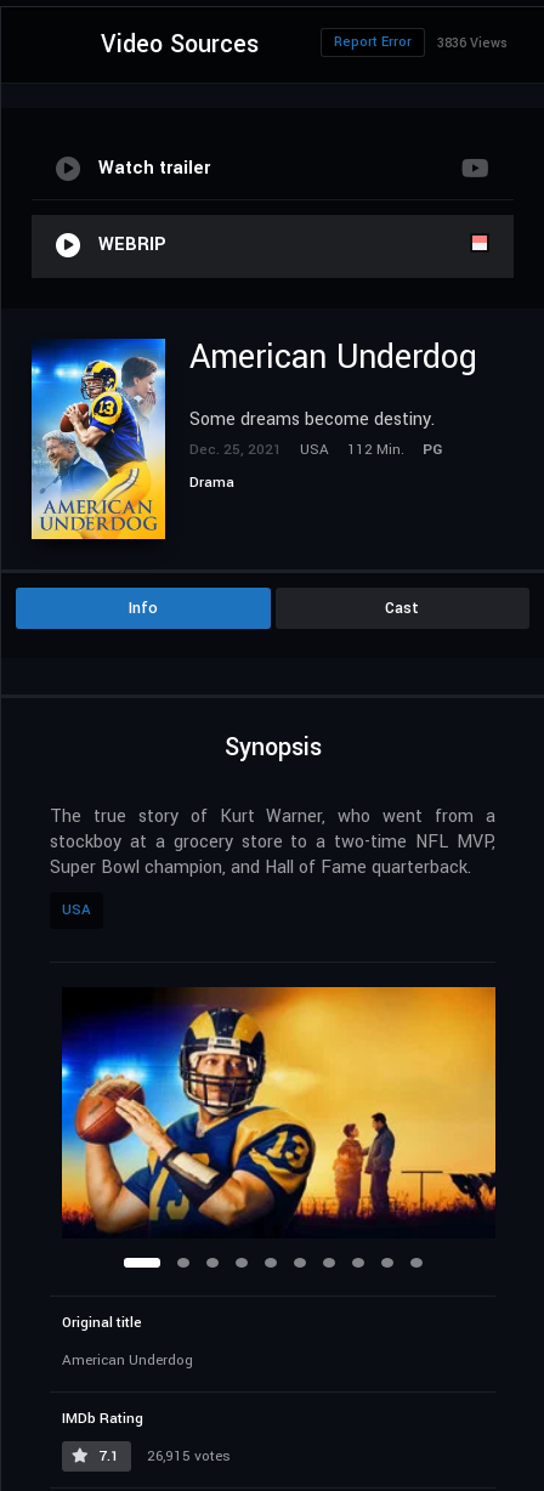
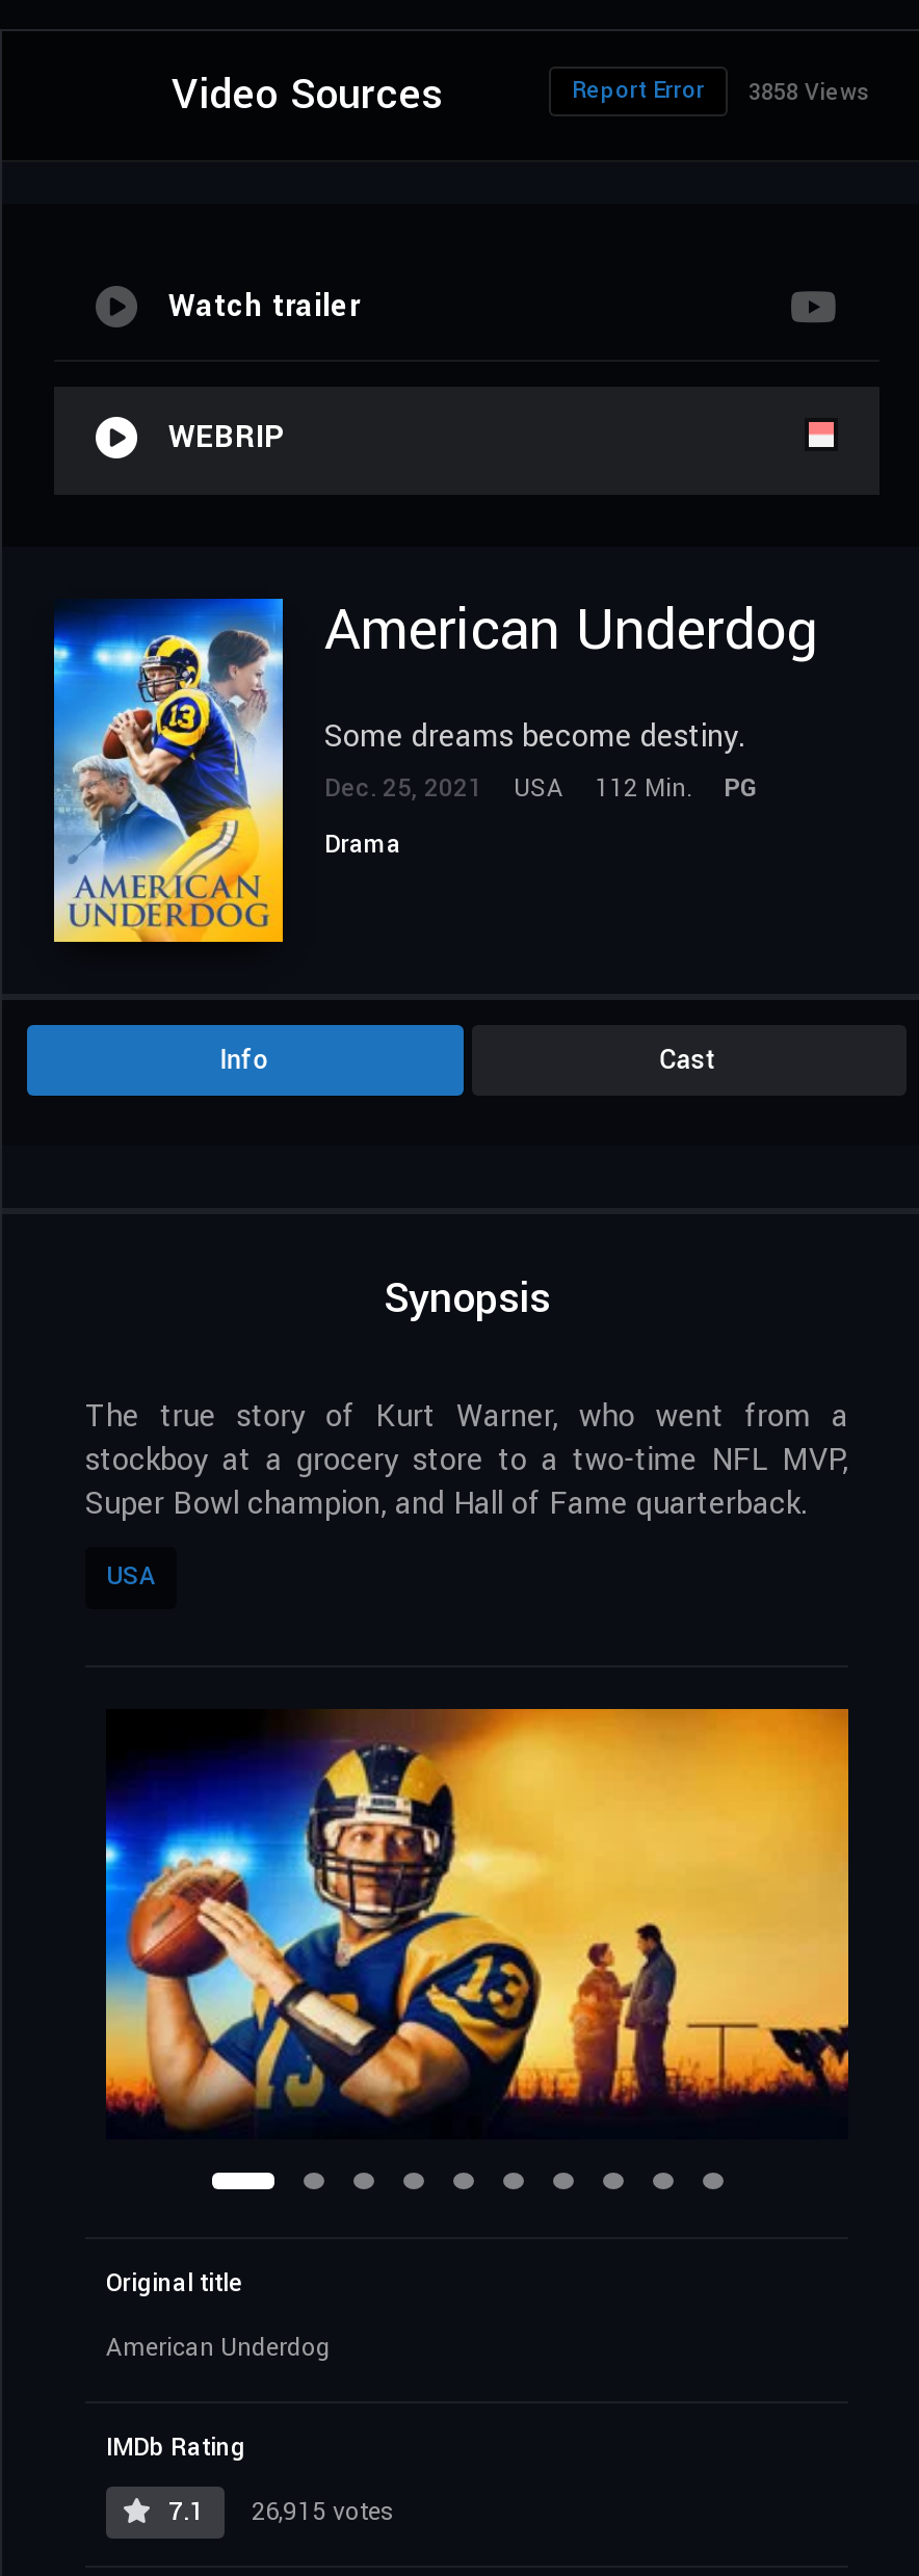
- Report Error 3836 Views
+ Report Error 3858 Views
